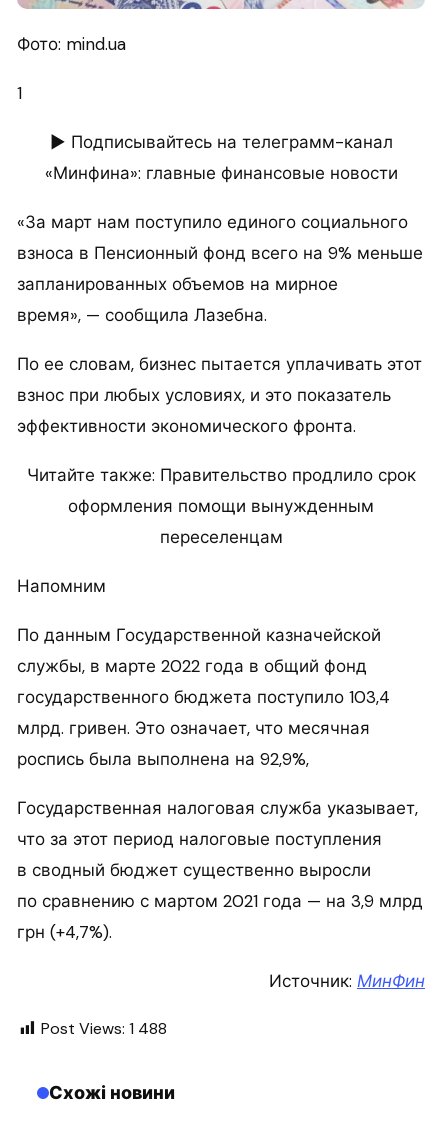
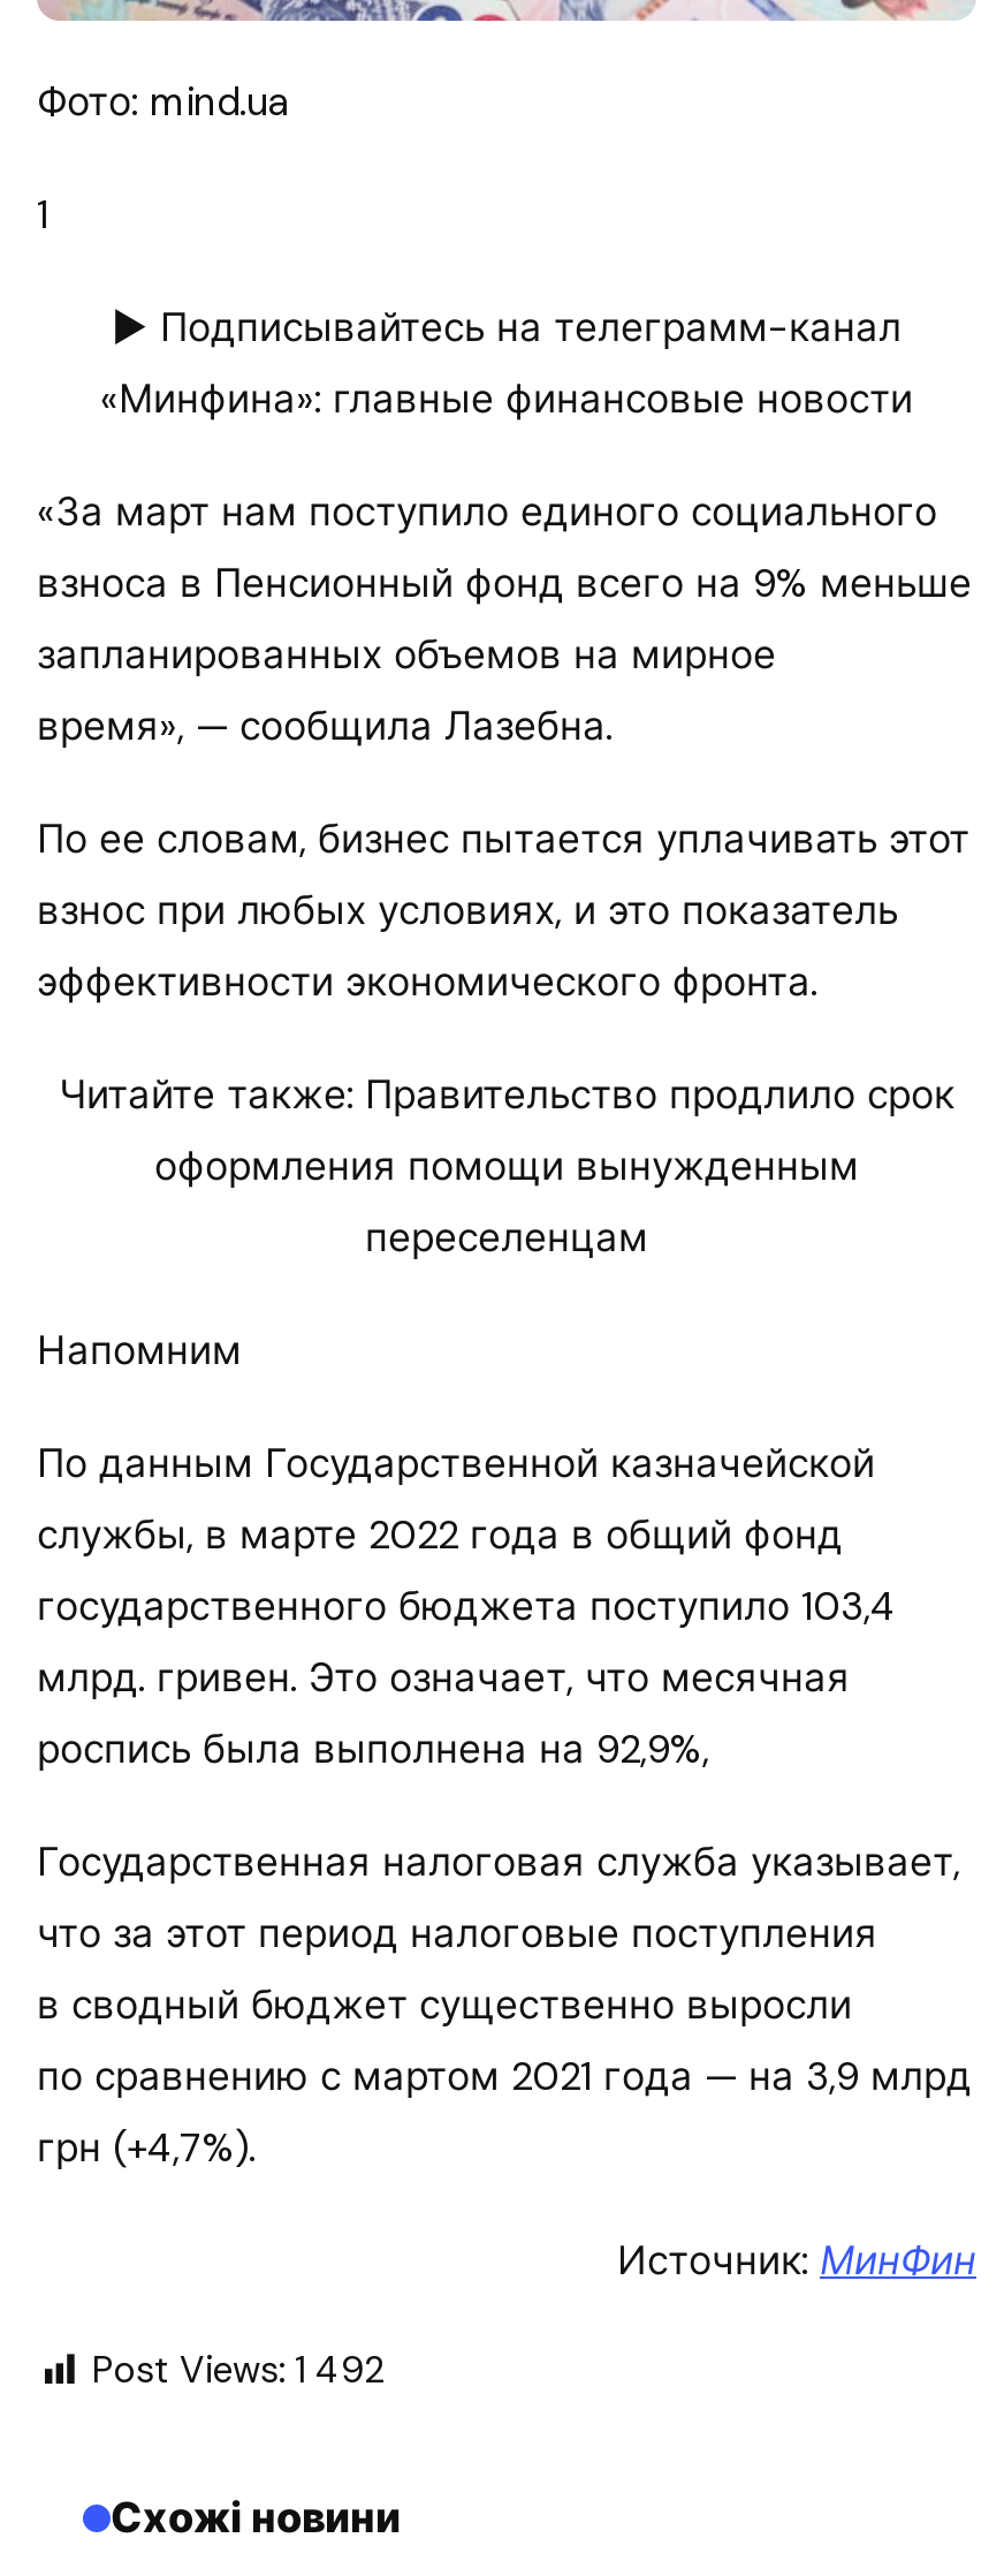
- Post Views: 1 488
+ Post Views: 1 492
